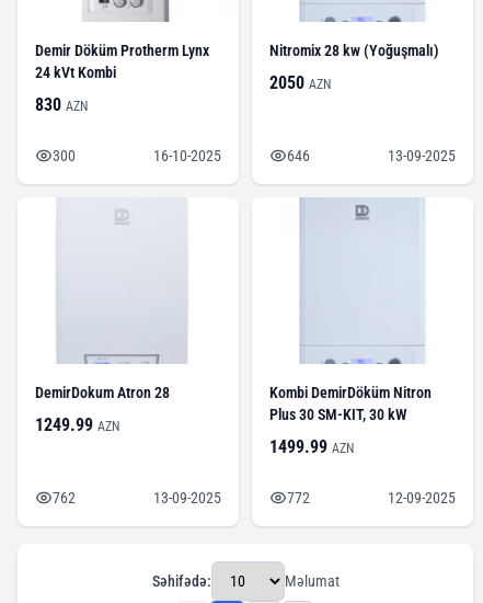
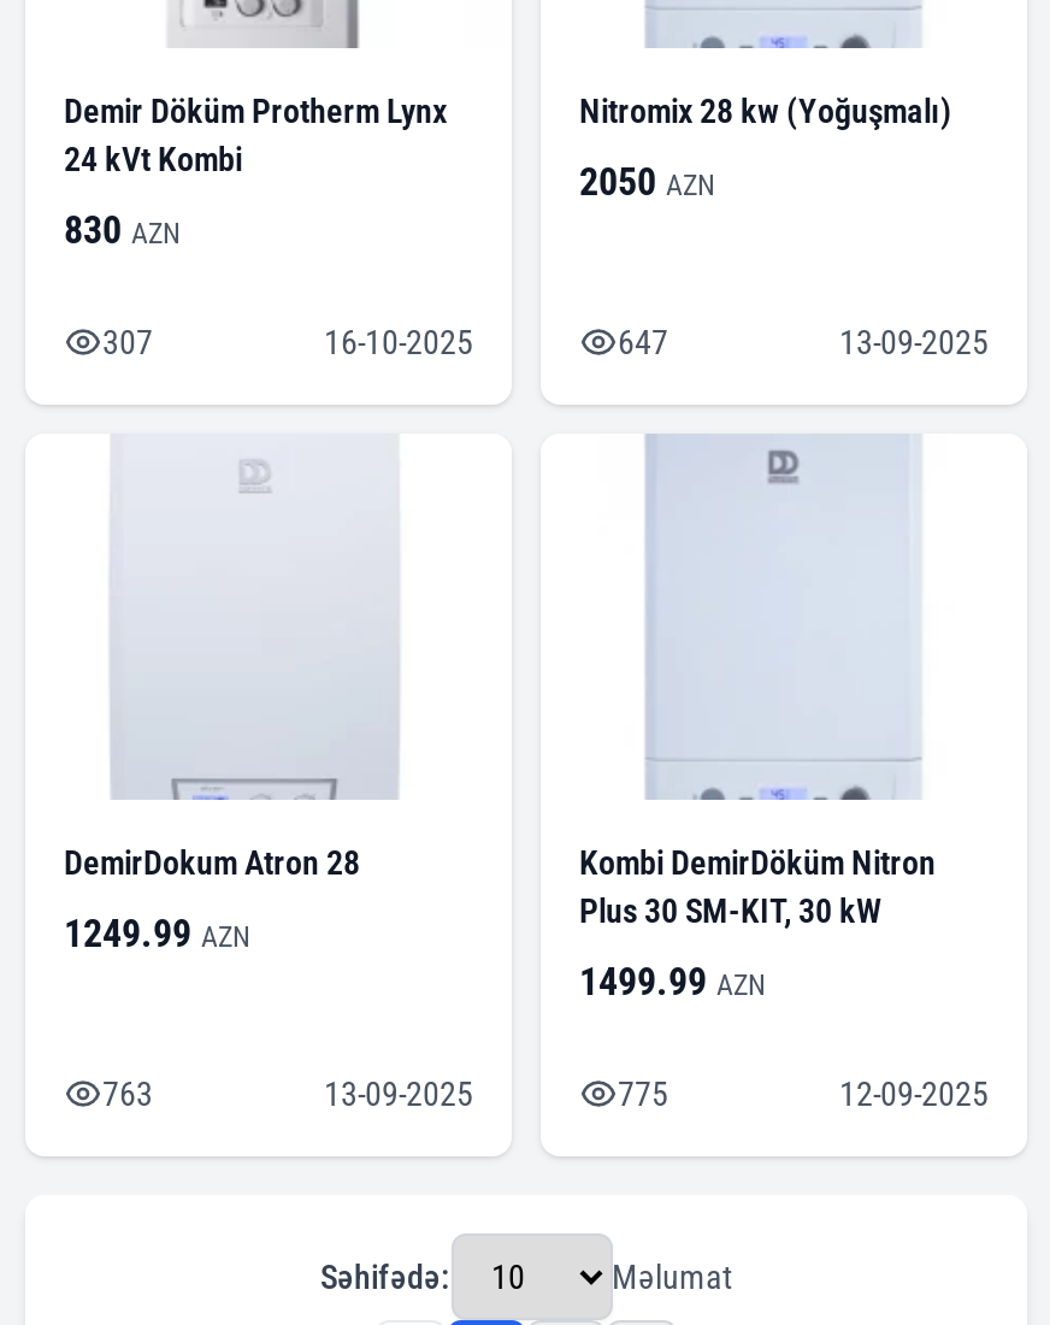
- 300
+ 307

- 646
+ 647

- 762
+ 763

- 772
+ 775
